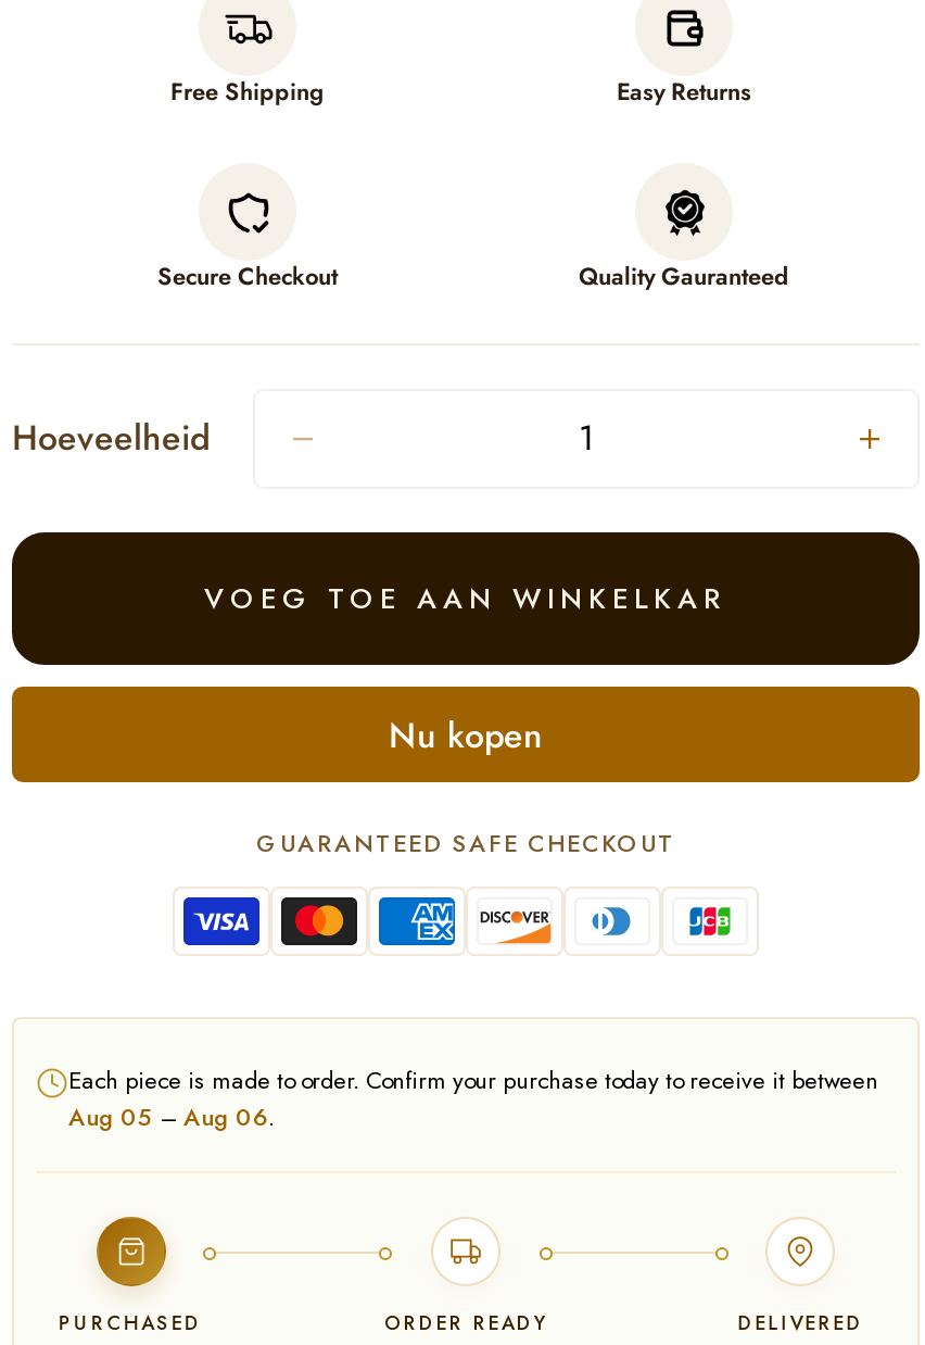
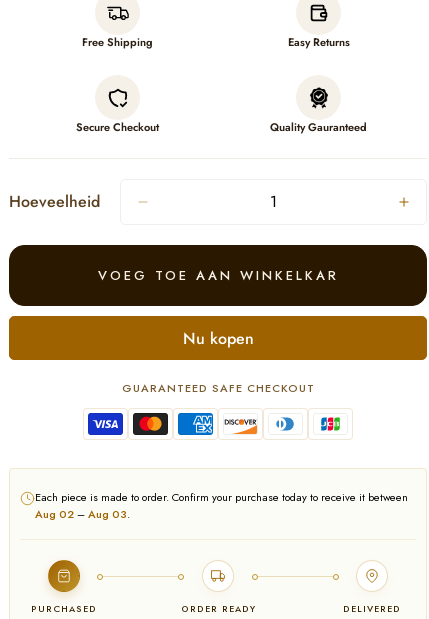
- Aug 05 – Aug 06.
+ Aug 02 – Aug 03.
